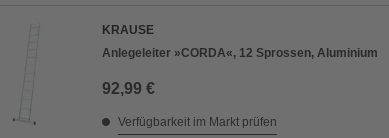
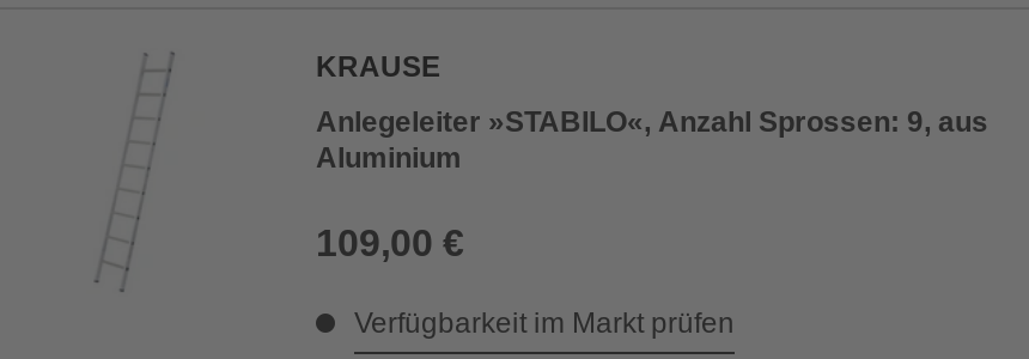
- Anlegeleiter »CORDA«, 12 Sprossen, Aluminium
+ Anlegeleiter »STABILO«, Anzahl Sprossen: 9, aus
+ Aluminium

- 92,99 €
+ 109,00 €
